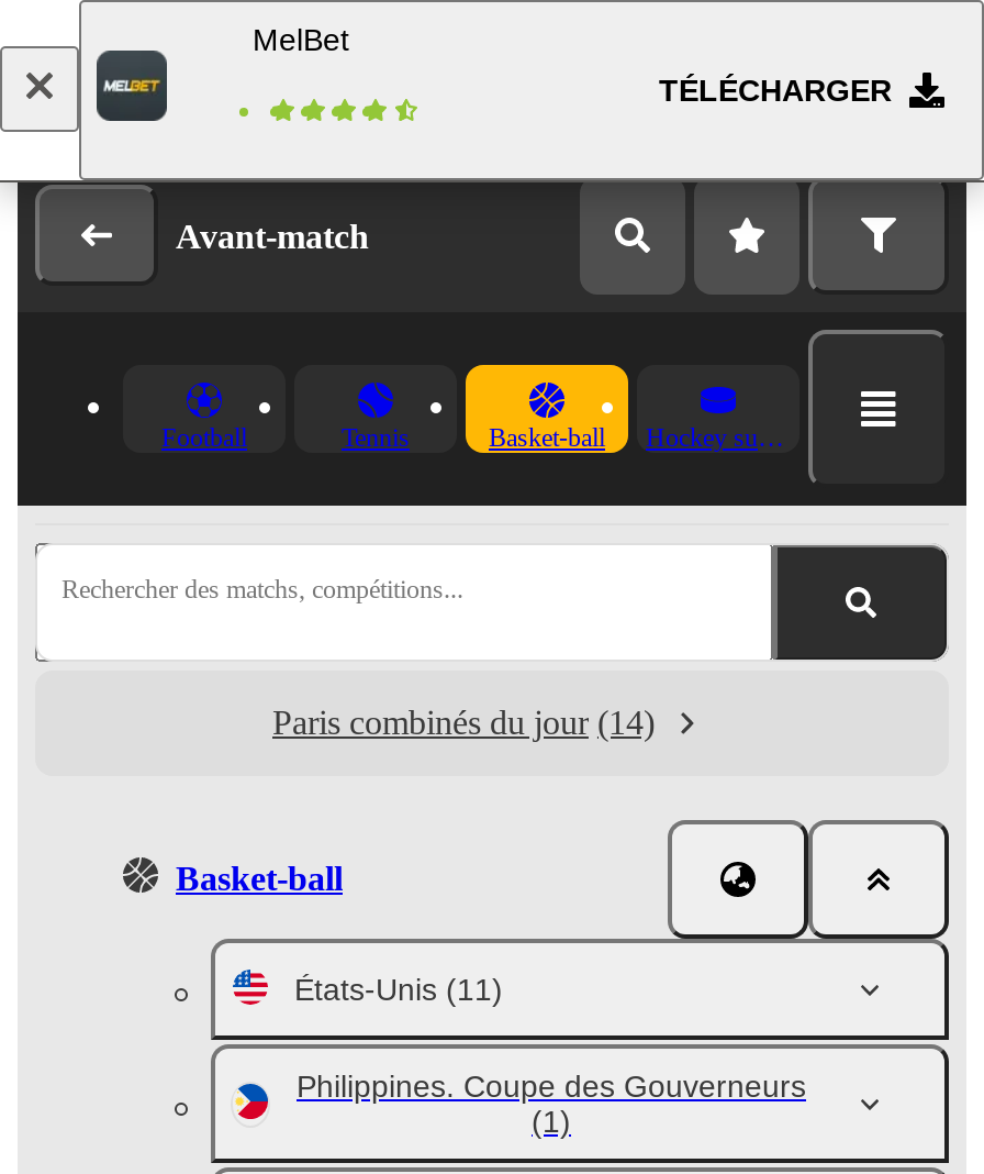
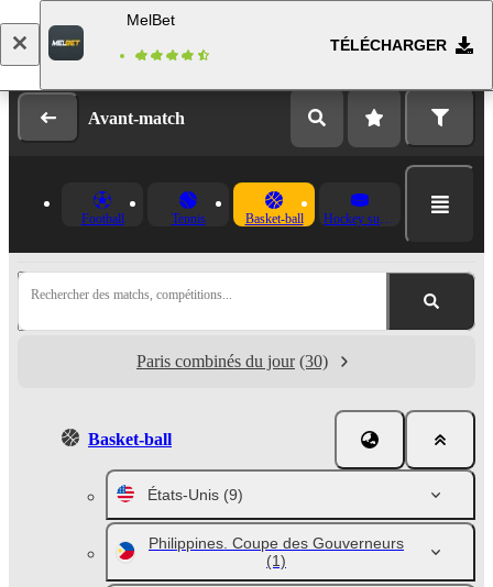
- Paris combinés du jour (14)
+ Paris combinés du jour (30)

- États-Unis (11)
+ États-Unis (9)
